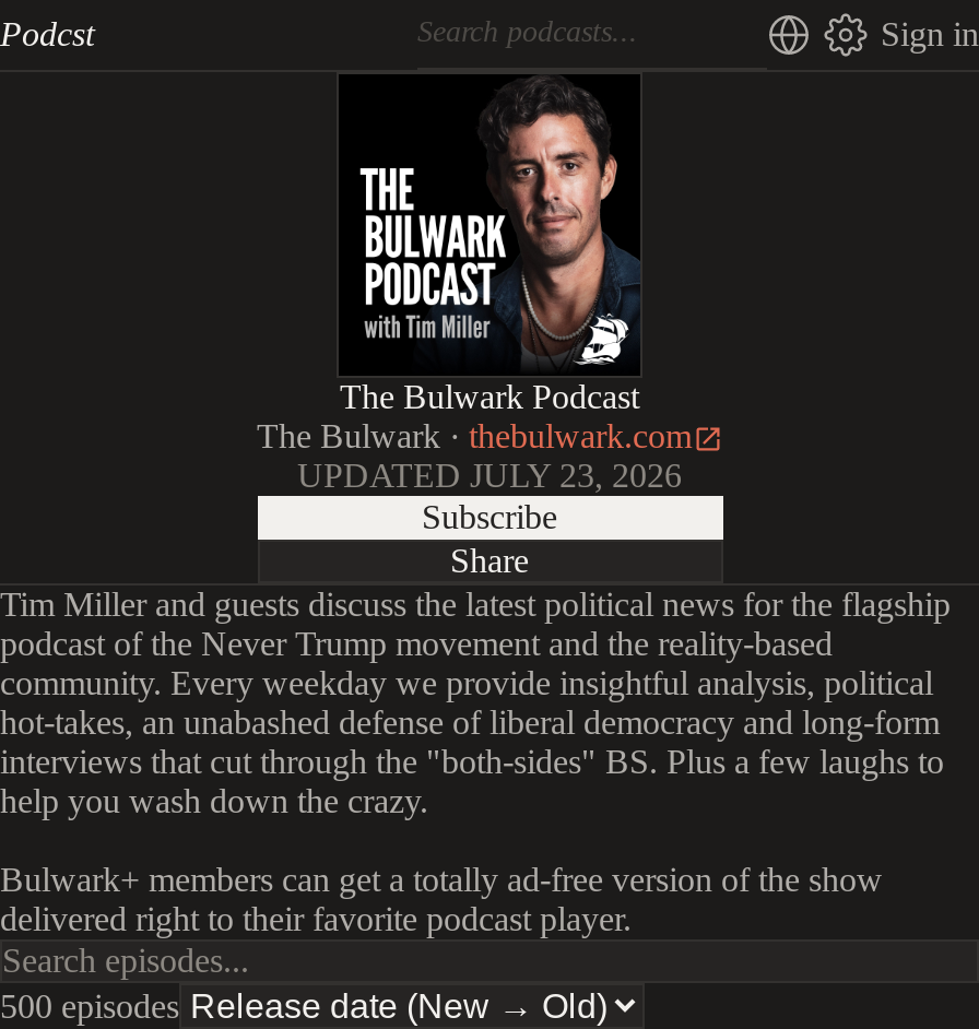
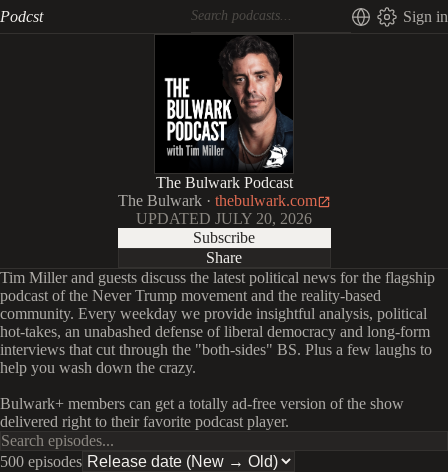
- UPDATED JULY 23, 2026
+ UPDATED JULY 20, 2026
